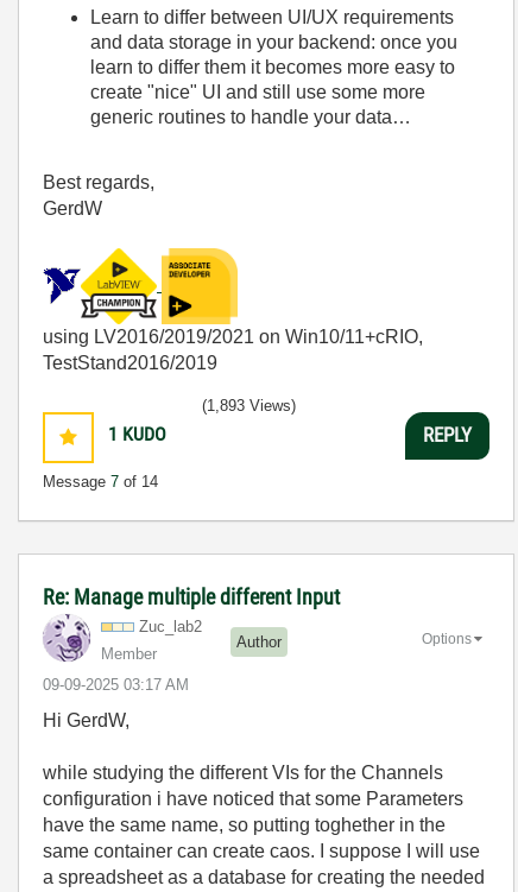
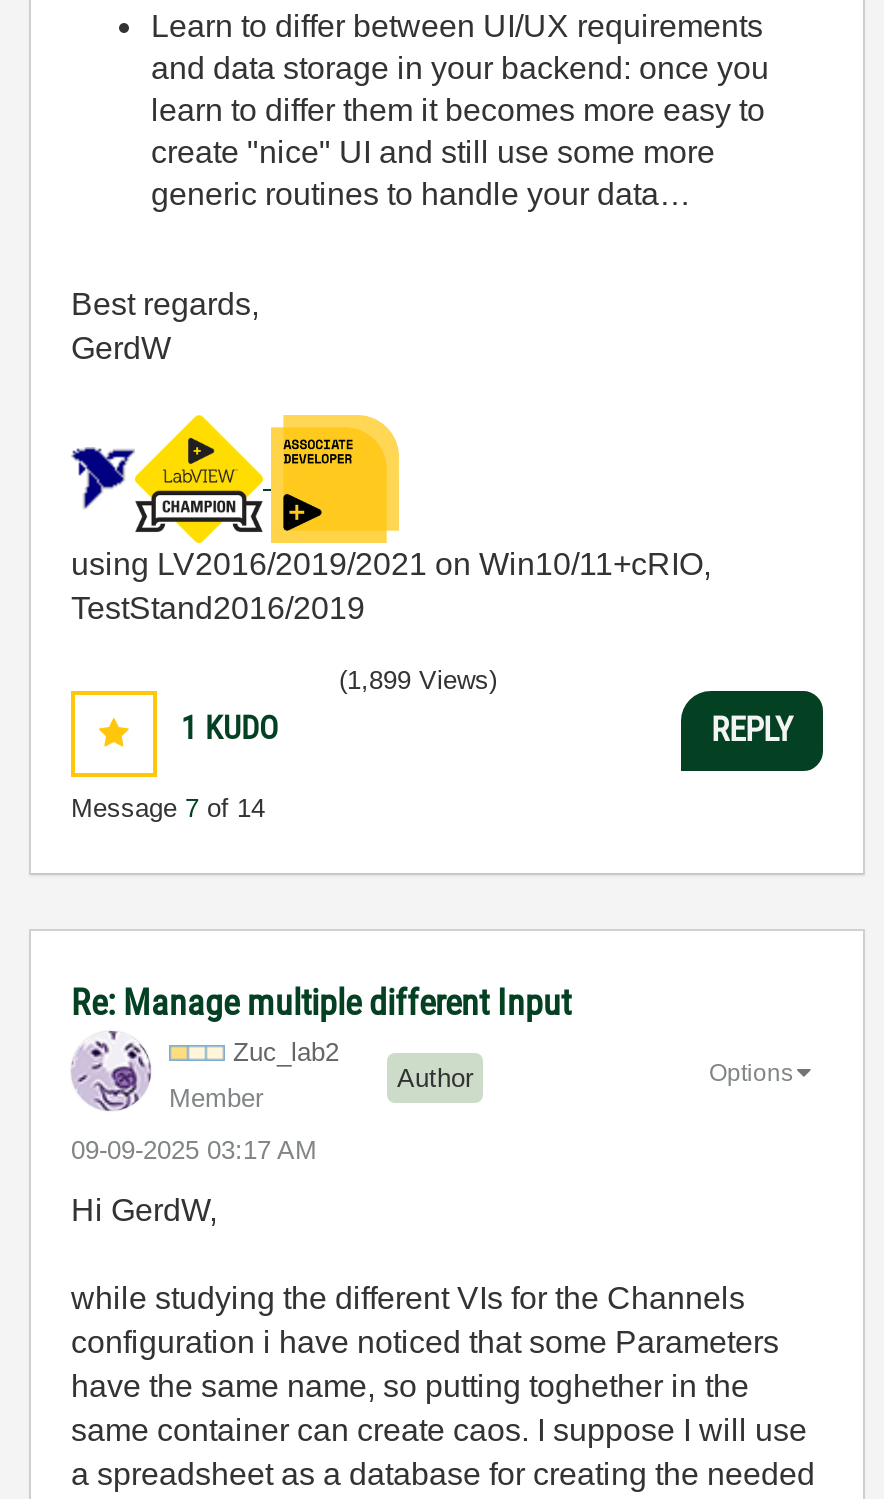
- (1,893 Views)
+ (1,899 Views)
